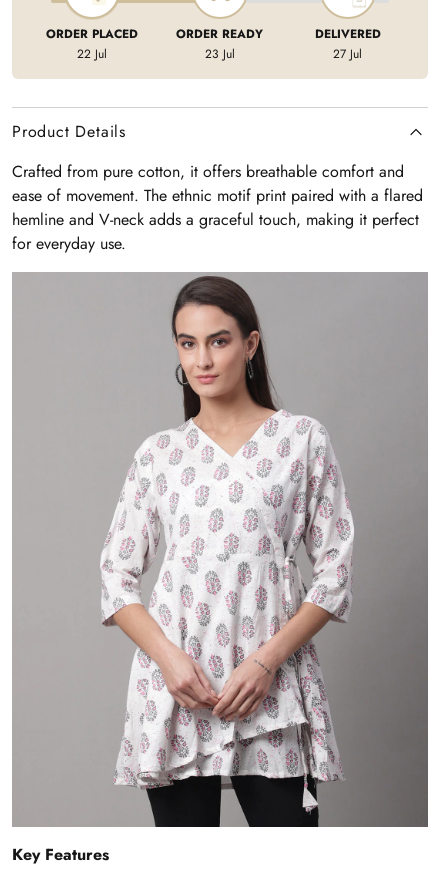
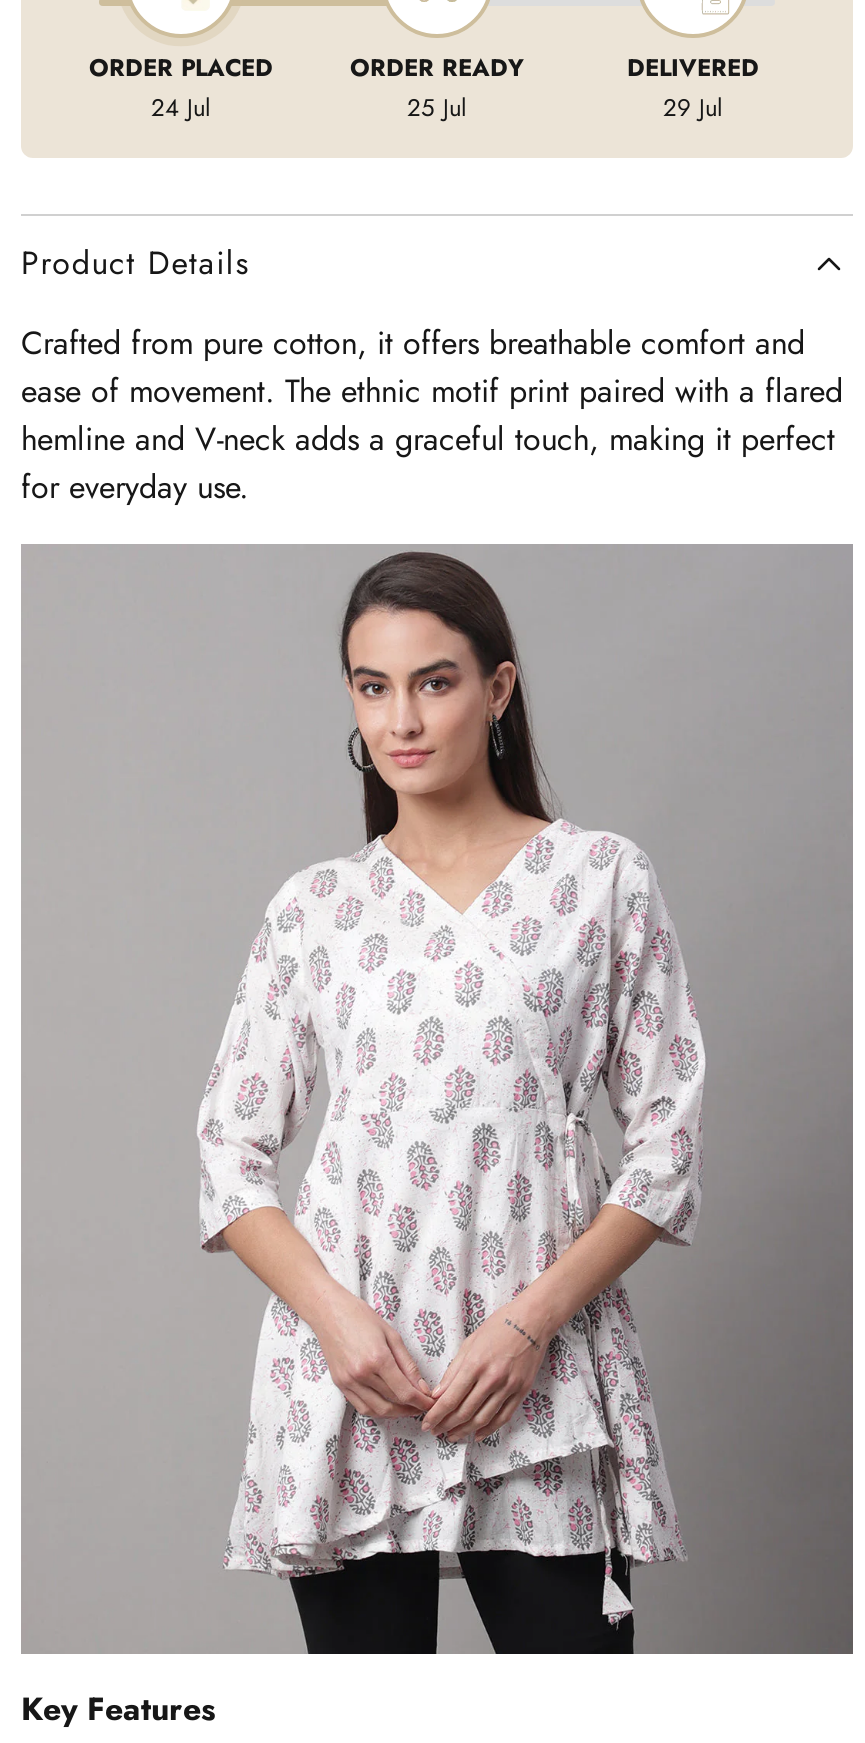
- 22 Jul
+ 24 Jul

- 23 Jul
+ 25 Jul

- 27 Jul
+ 29 Jul
